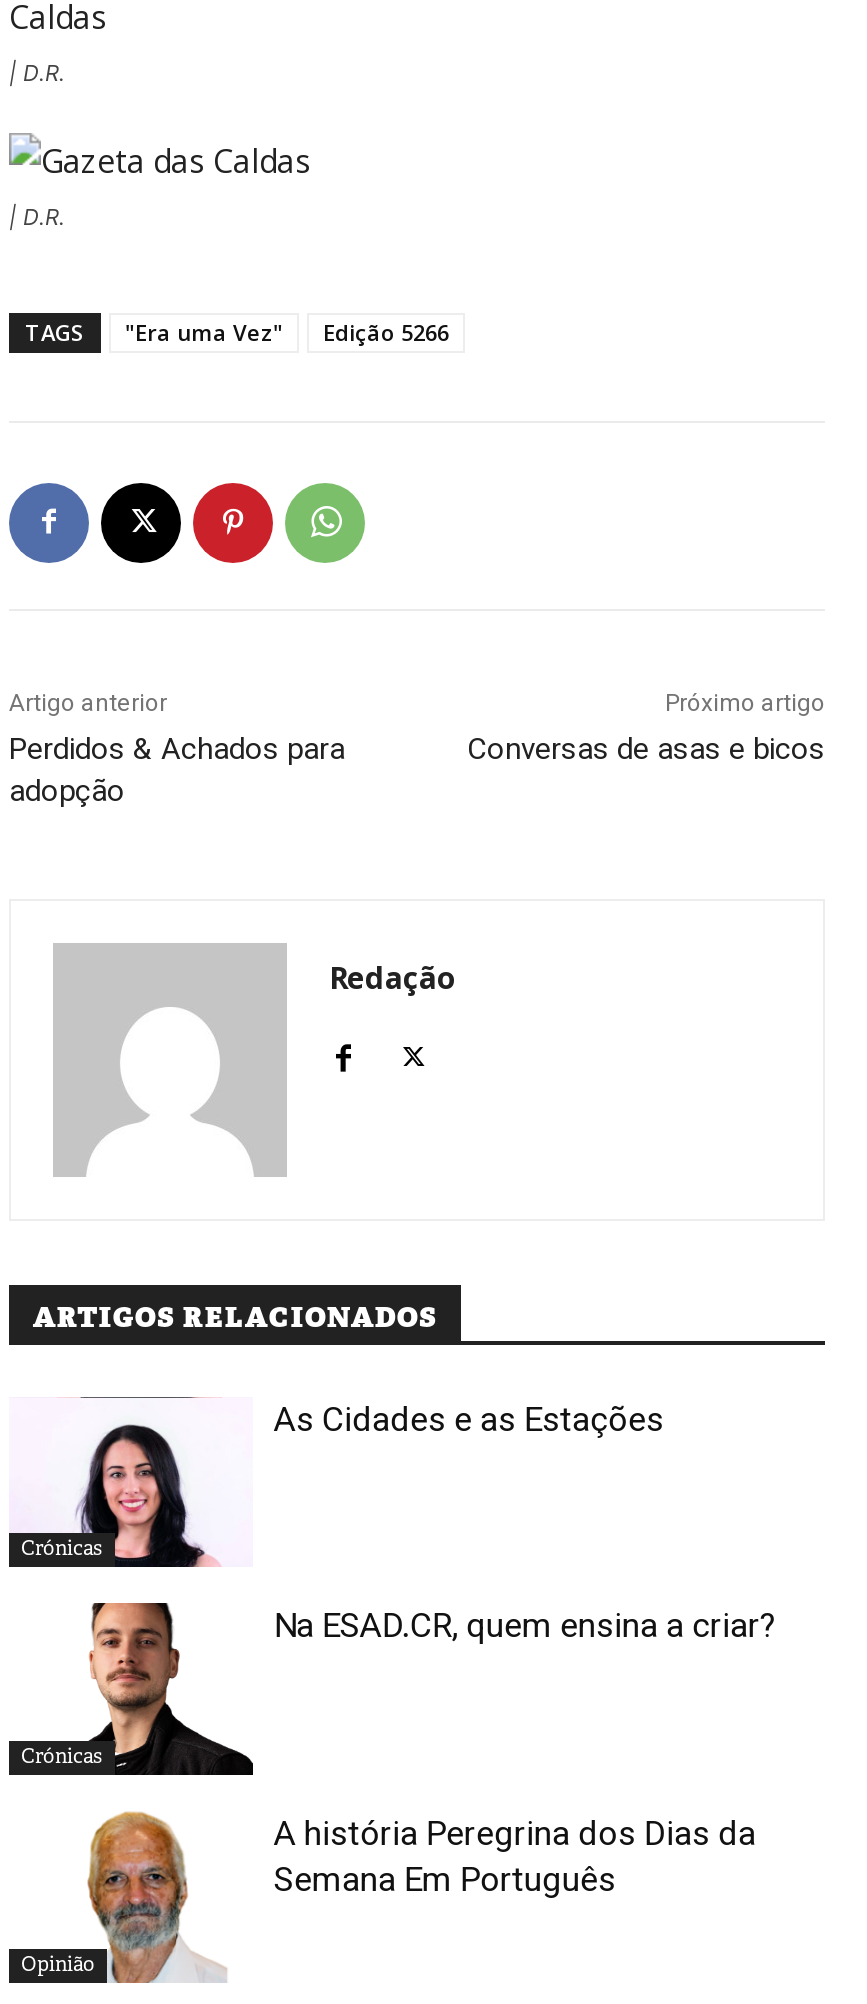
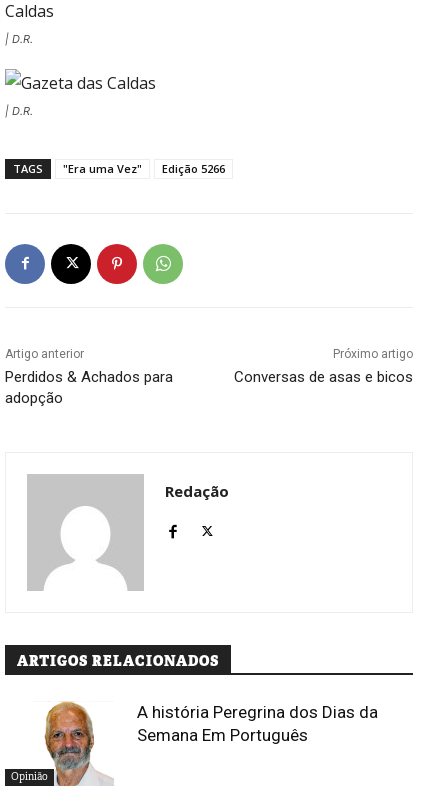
- [image]
- Crónicas

- As Cidades e as Estações

- [image]
- Crónicas

- Na ESAD.CR, quem ensina a criar?
